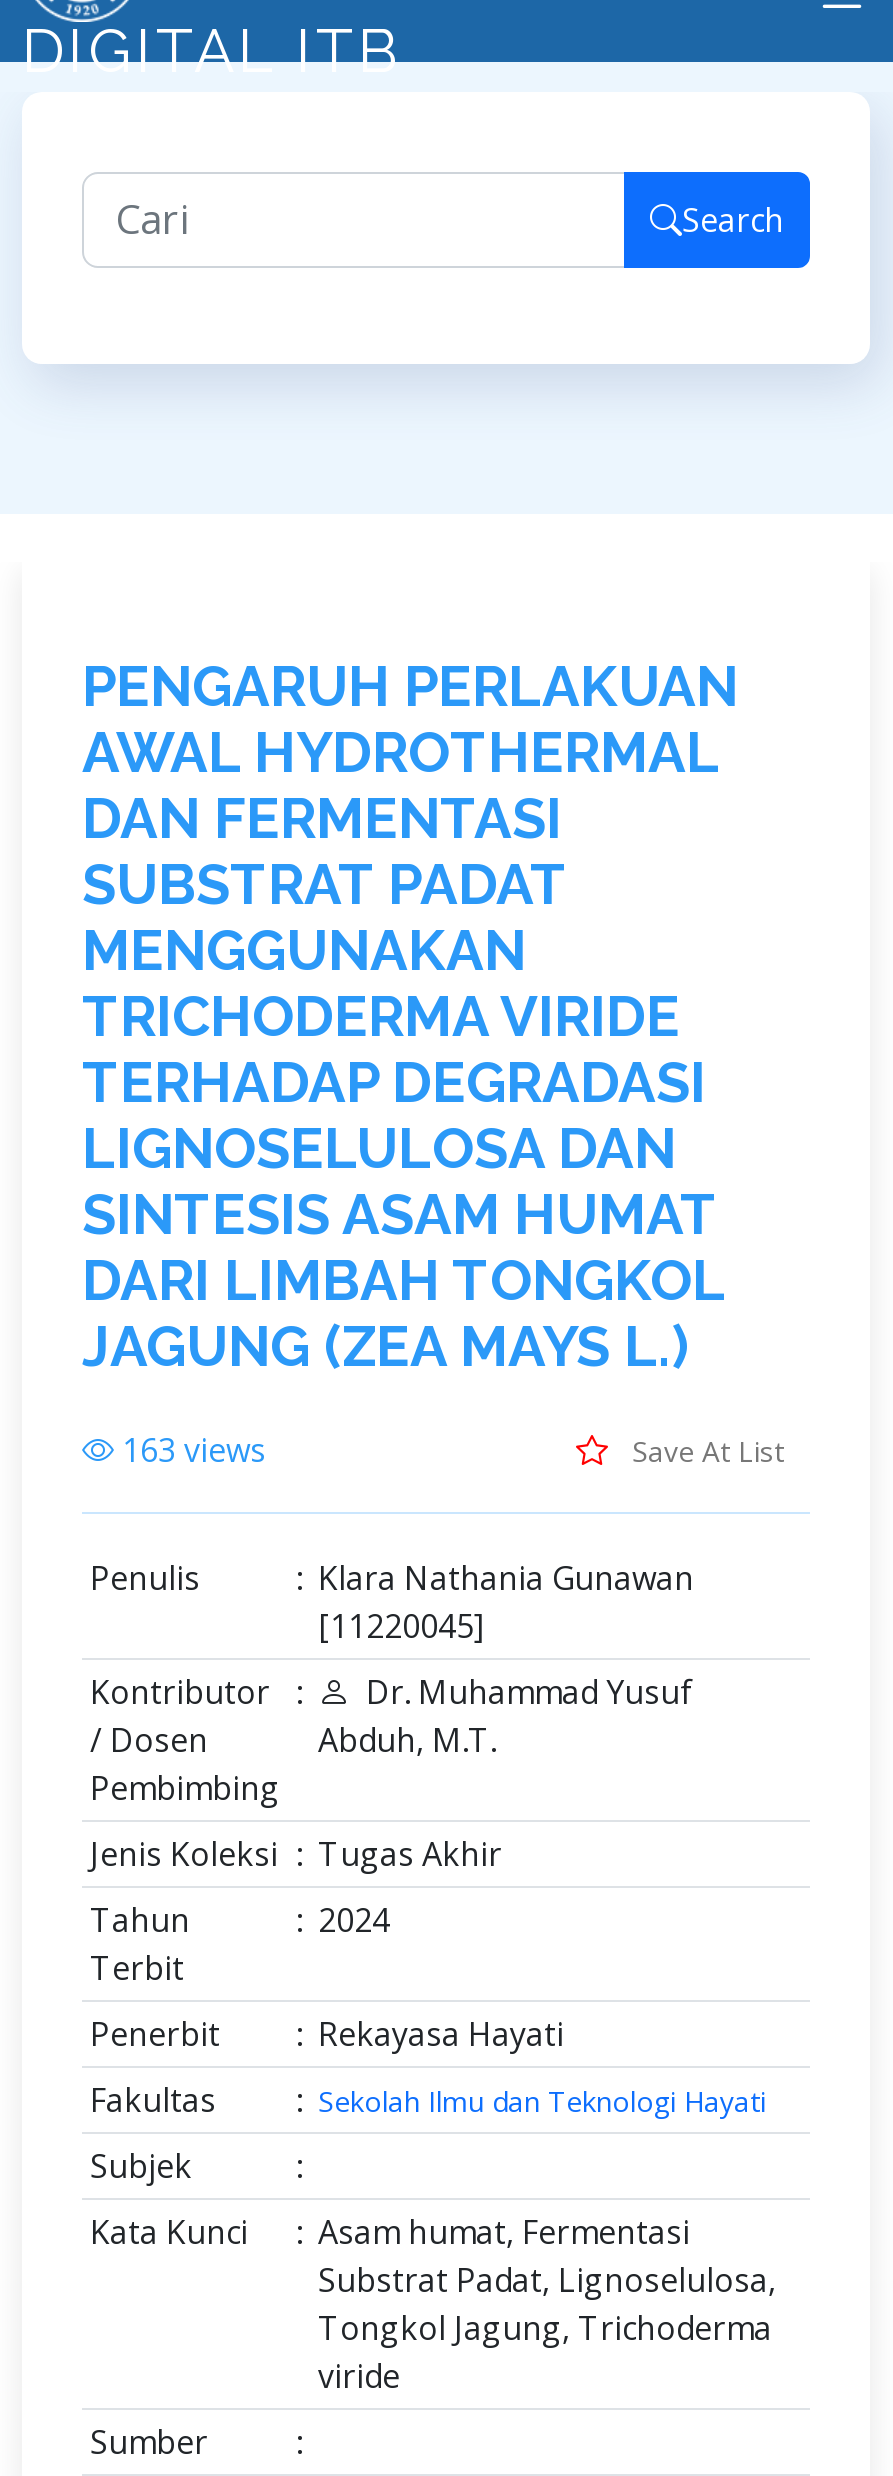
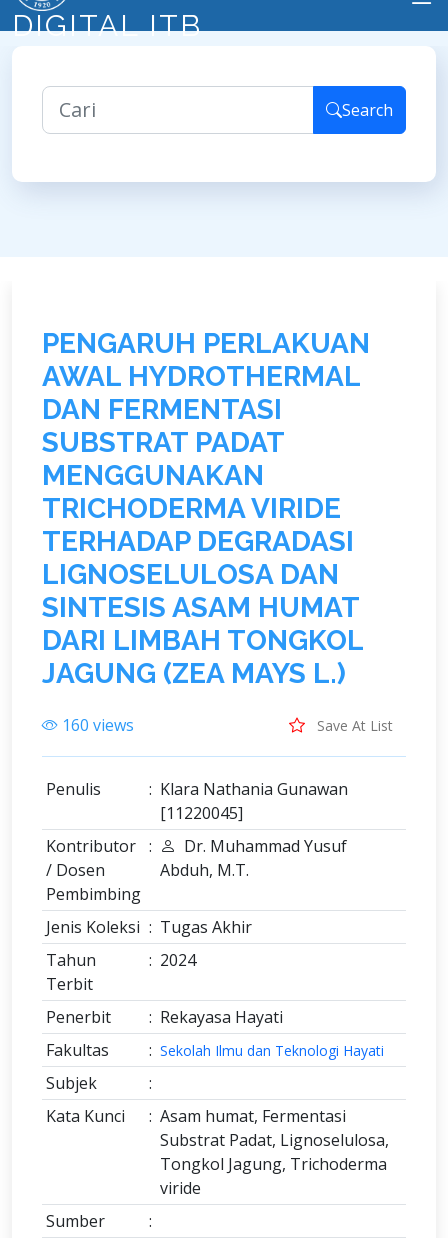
- 163 views
+ 160 views
